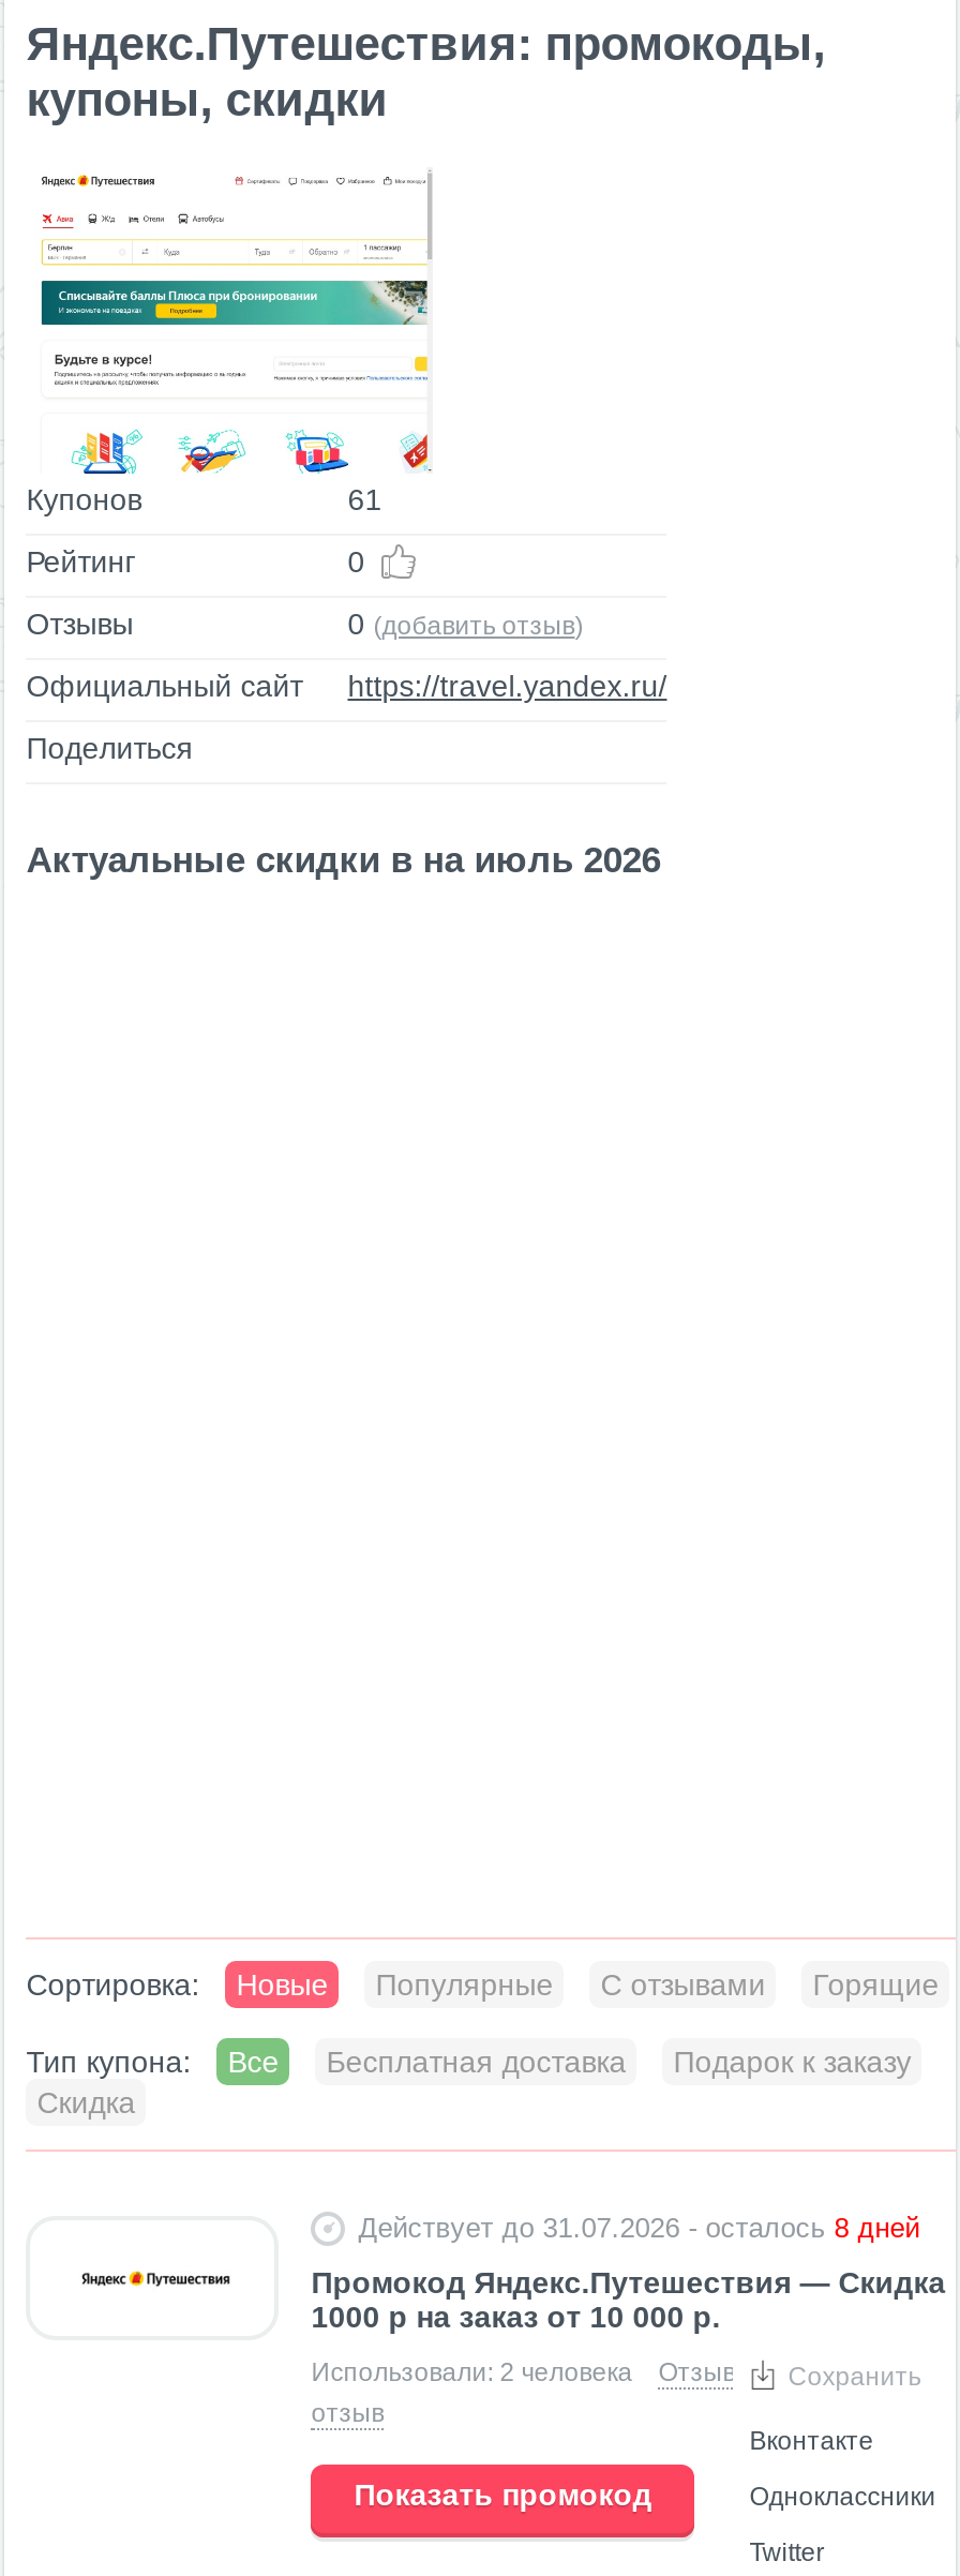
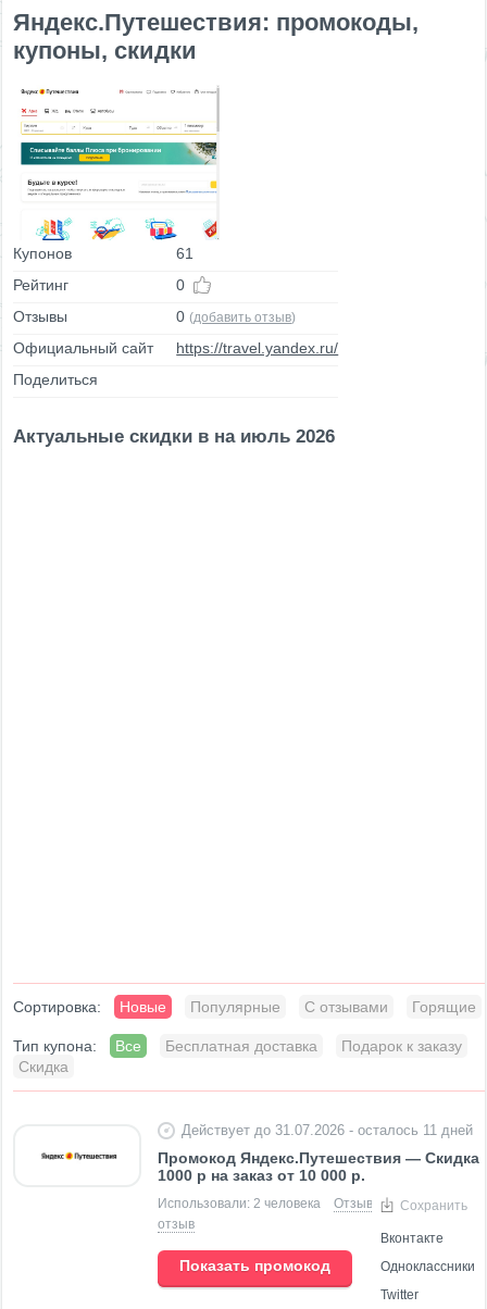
- Действует до 31.07.2026 - осталось 8 дней
+ Действует до 31.07.2026 - осталось 11 дней
